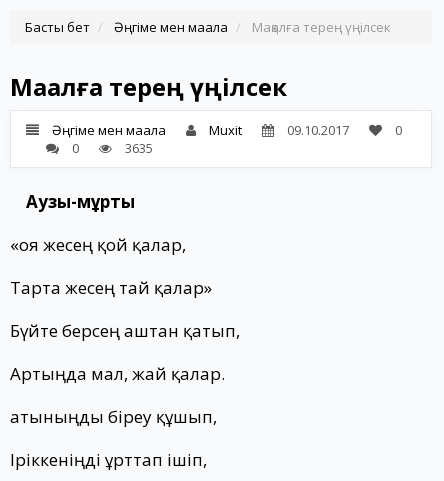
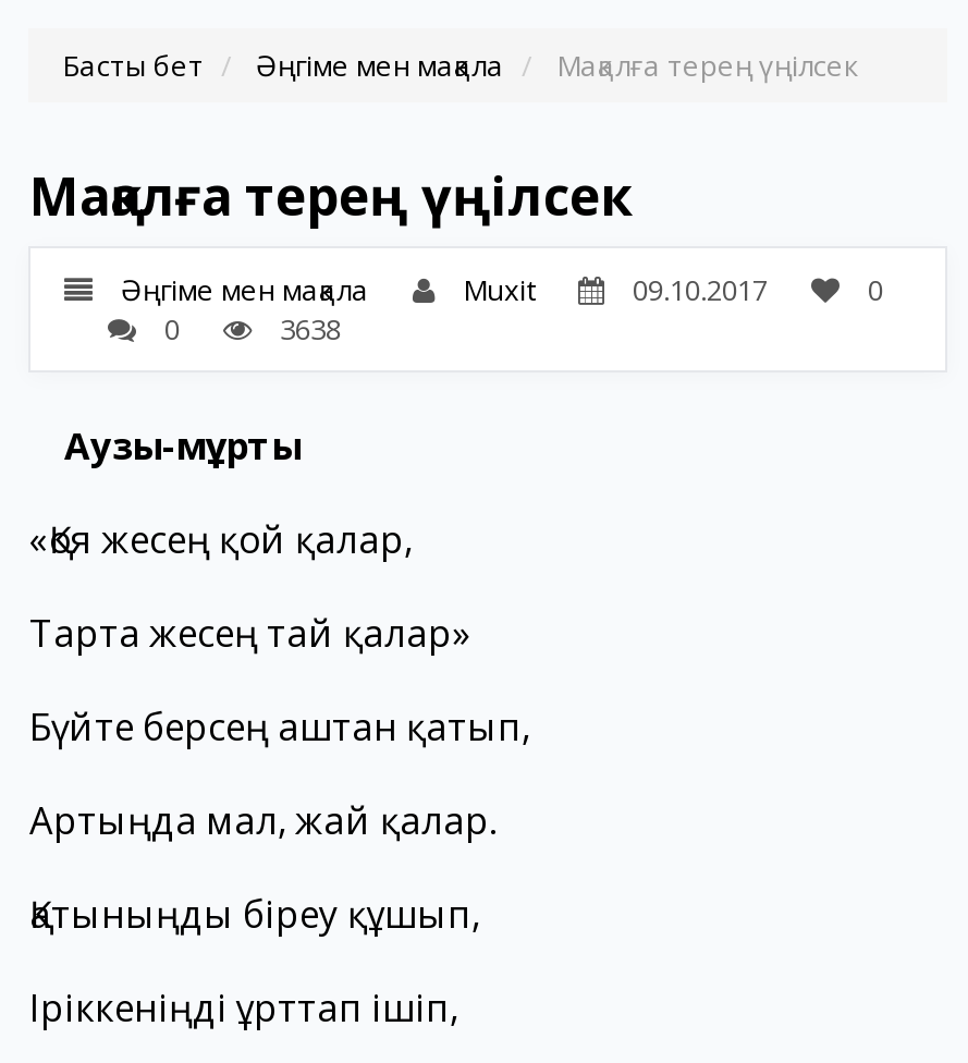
- 3635
+ 3638
